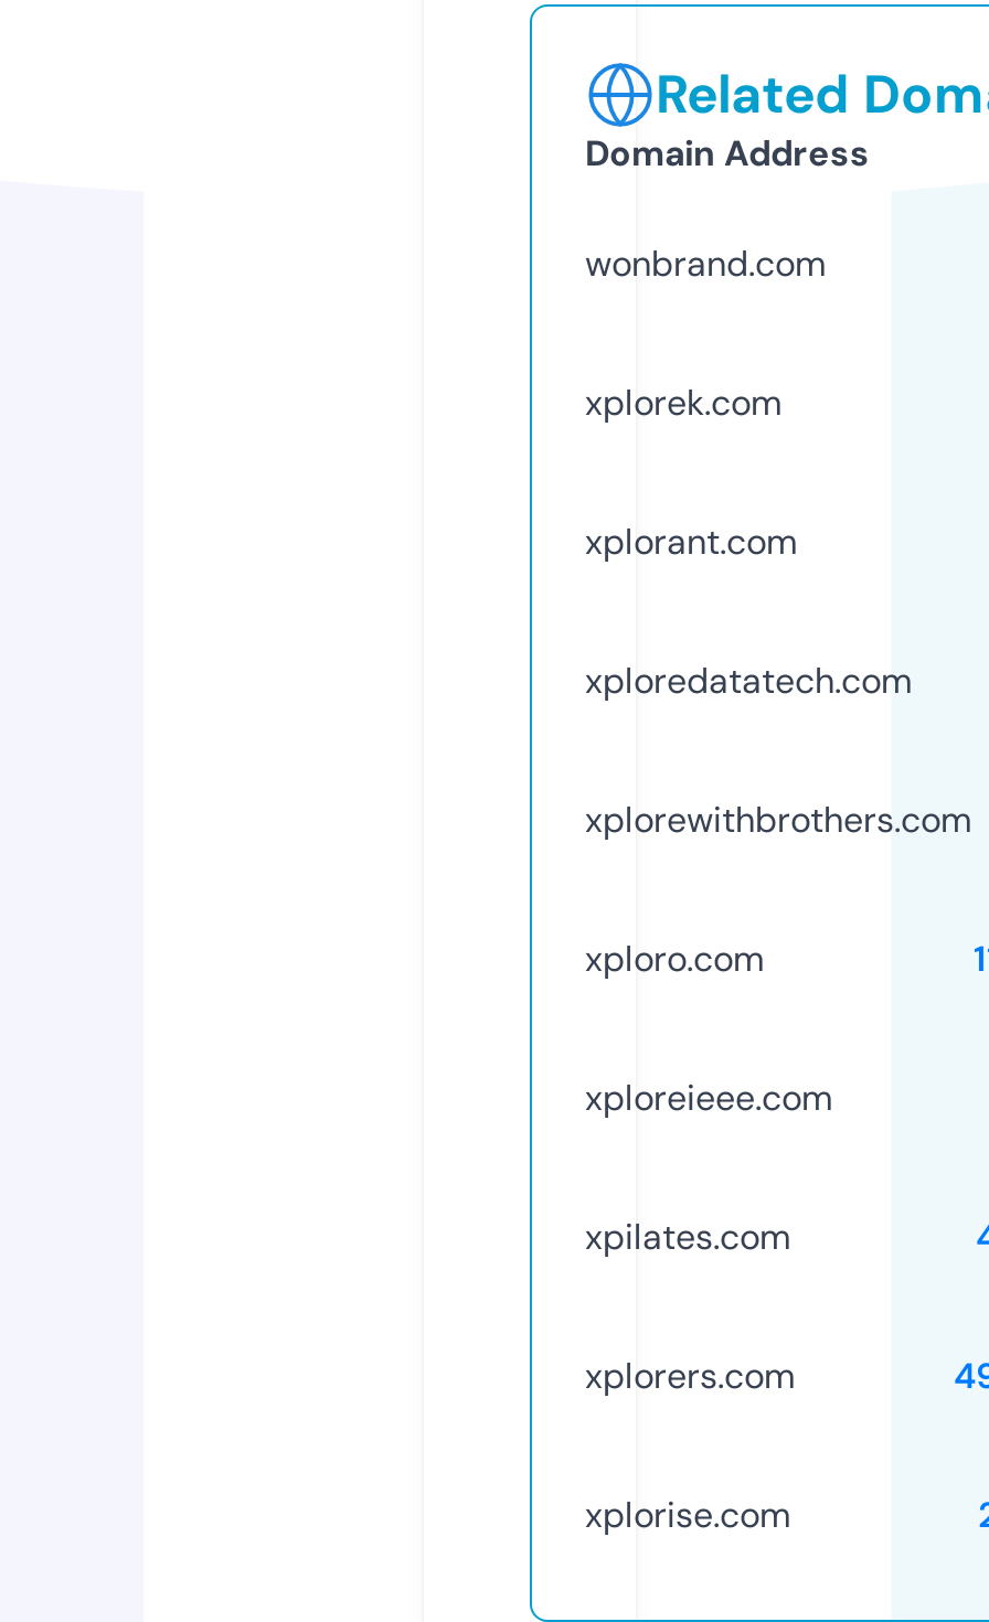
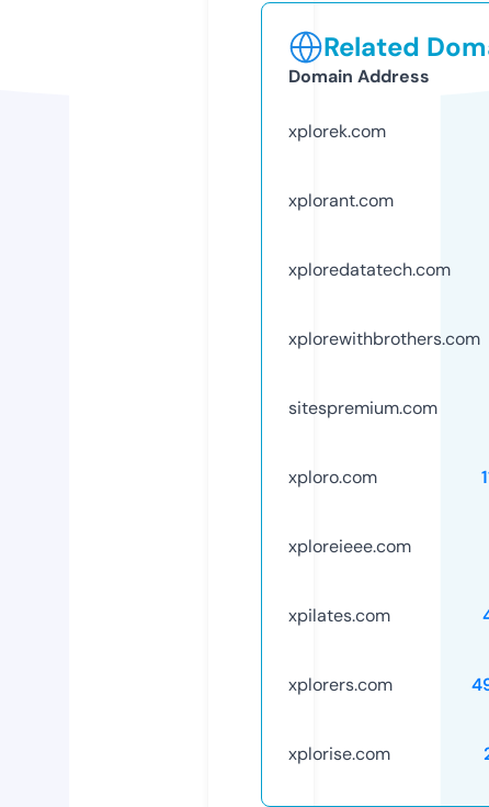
- wonbrand.com

moved up: xplorek.com | xplorant.com | xploredatatech.com | xplorewithbrothers.com

+ sitespremium.com
